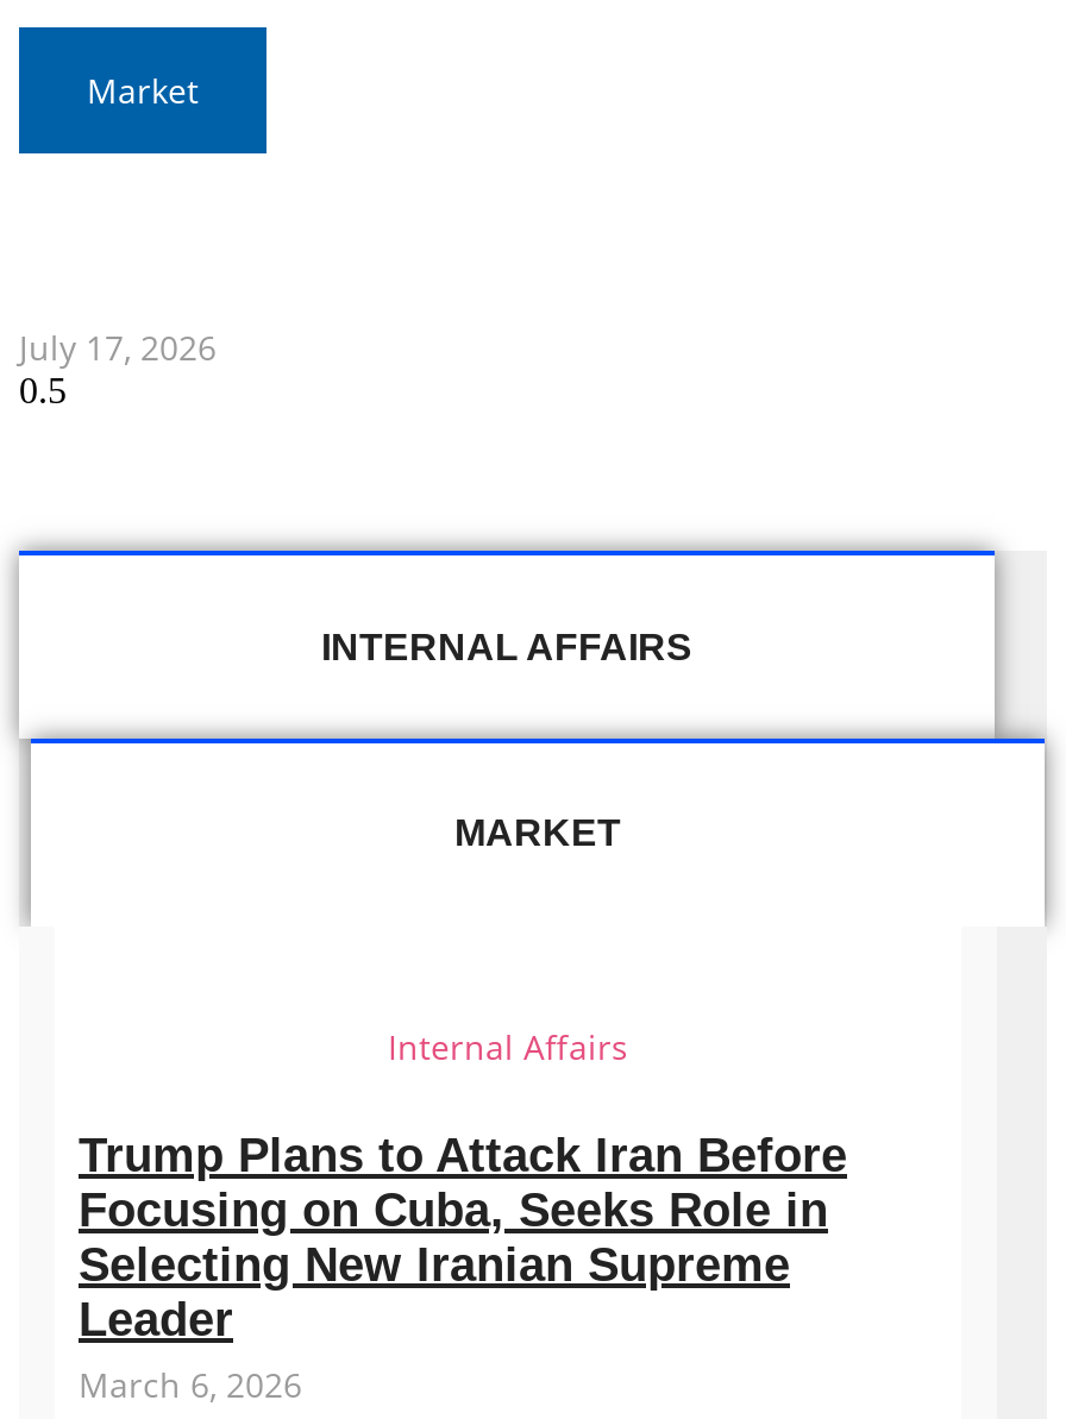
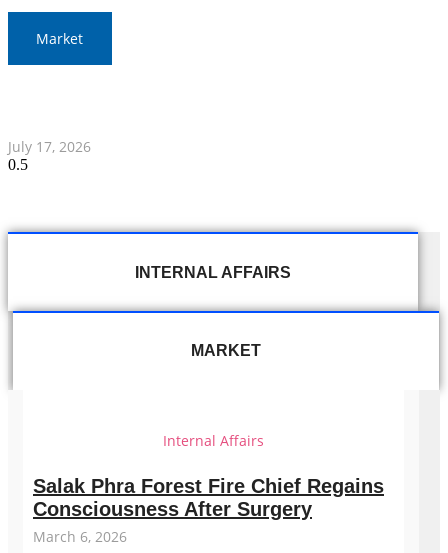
- Trump Plans to Attack Iran Before
- Focusing on Cuba, Seeks Role in
- Selecting New Iranian Supreme
- Leader
+ Salak Phra Forest Fire Chief Regains
+ Consciousness After Surgery
